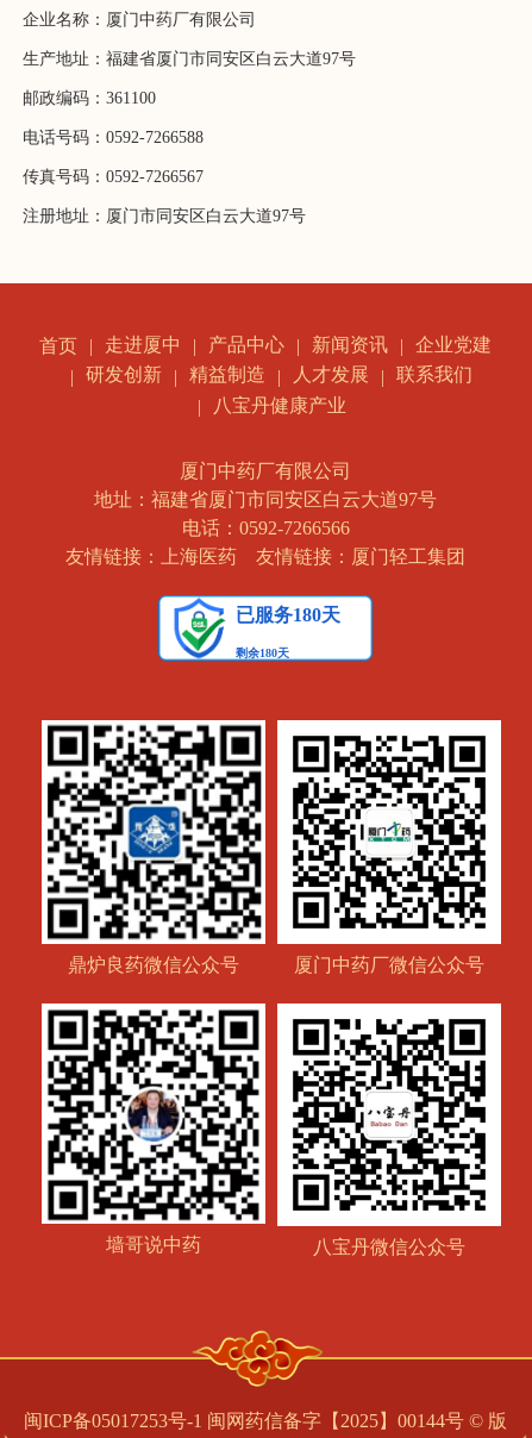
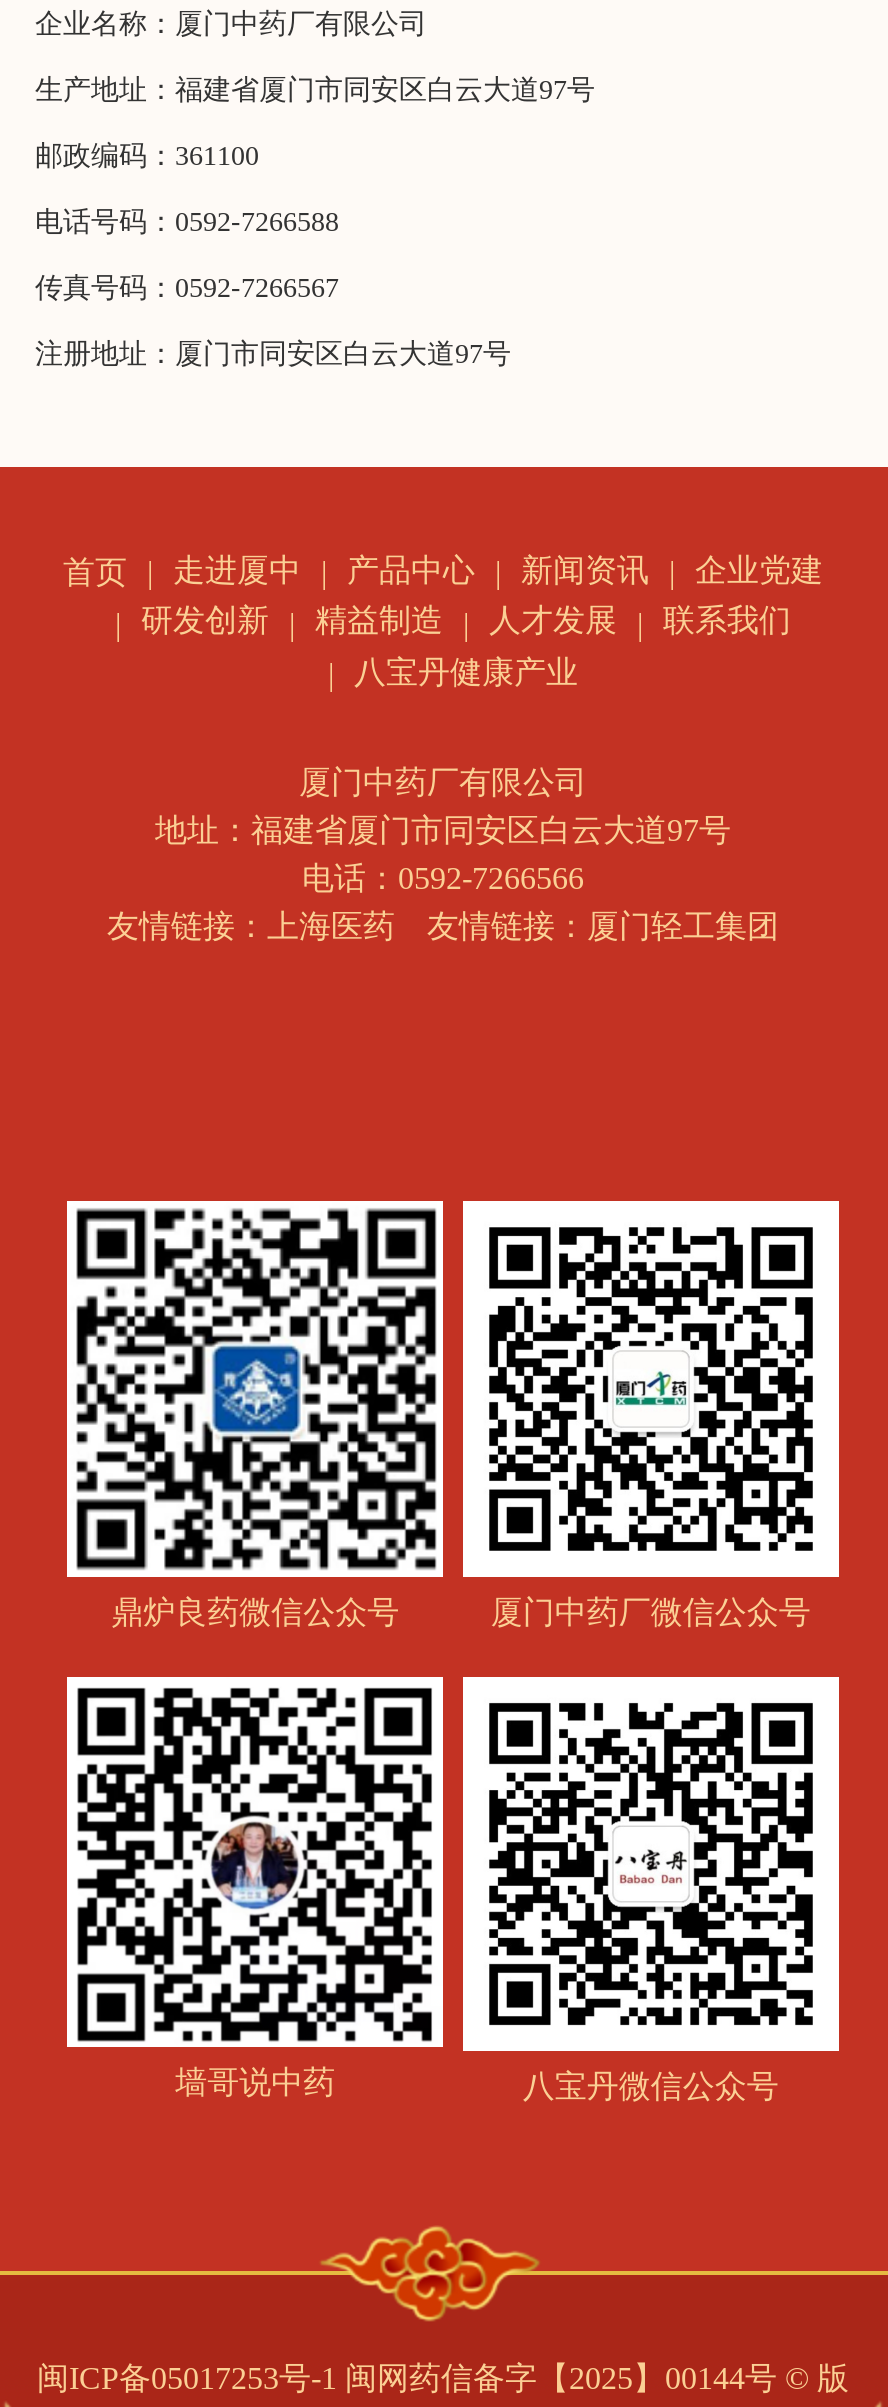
- [image]
